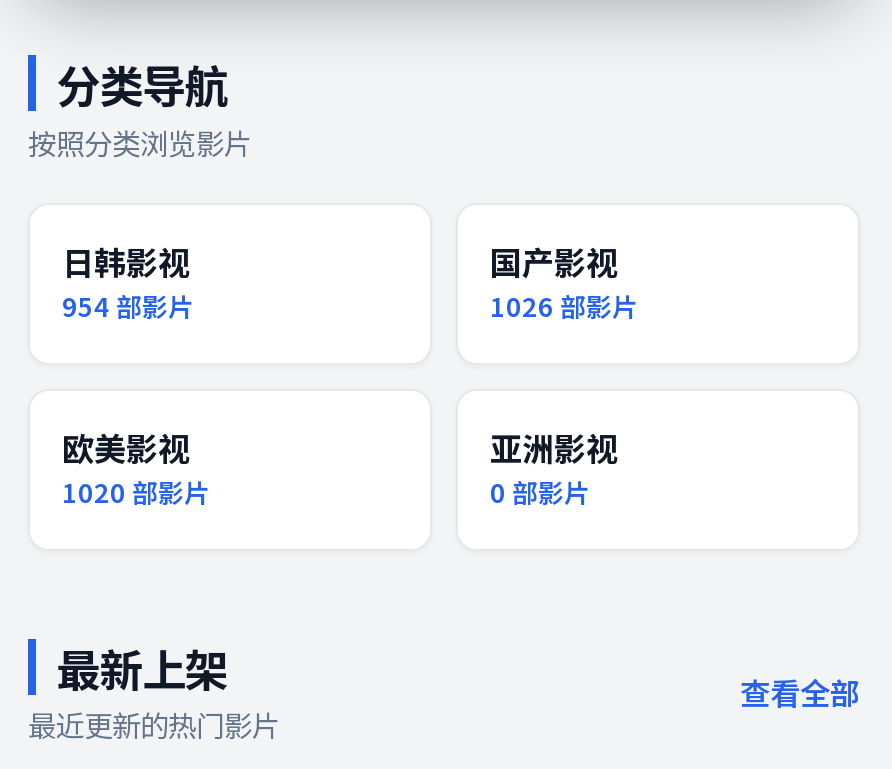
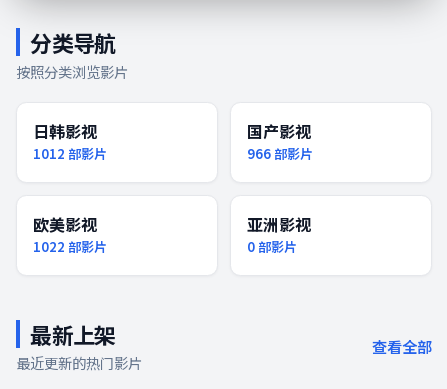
- 954部影片
+ 1012部影片

- 1026部影片
+ 966部影片

- 1020部影片
+ 1022部影片
